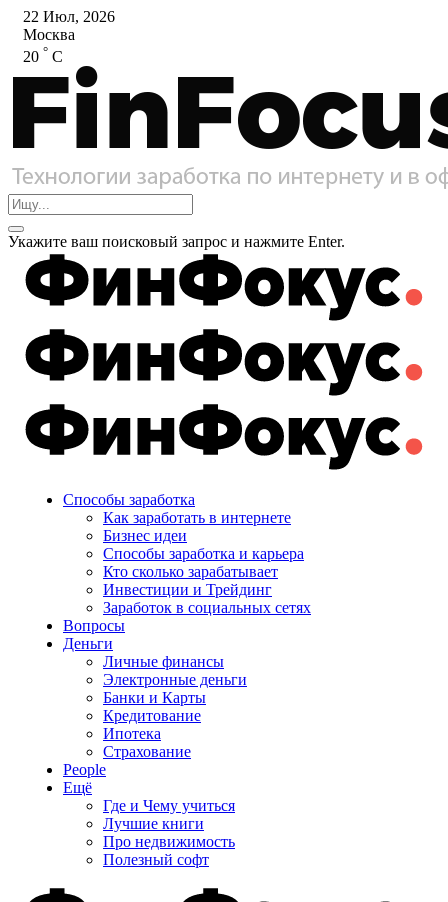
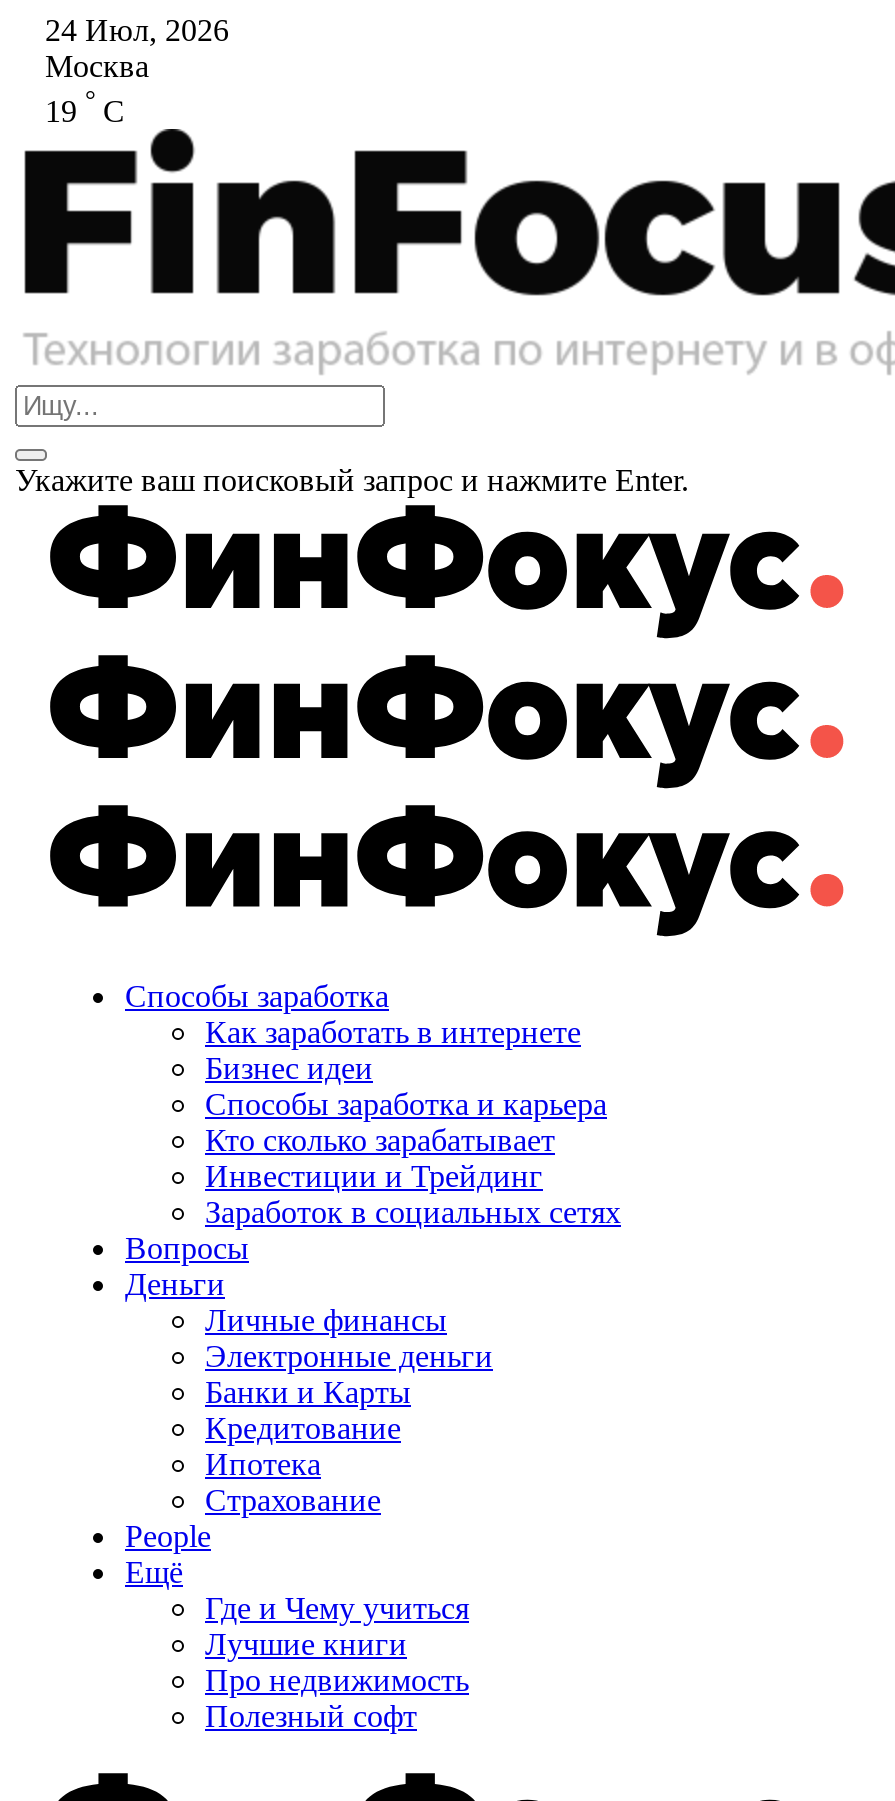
- 22 Июл, 2026
+ 24 Июл, 2026

- 20 ° C
+ 19 ° C
